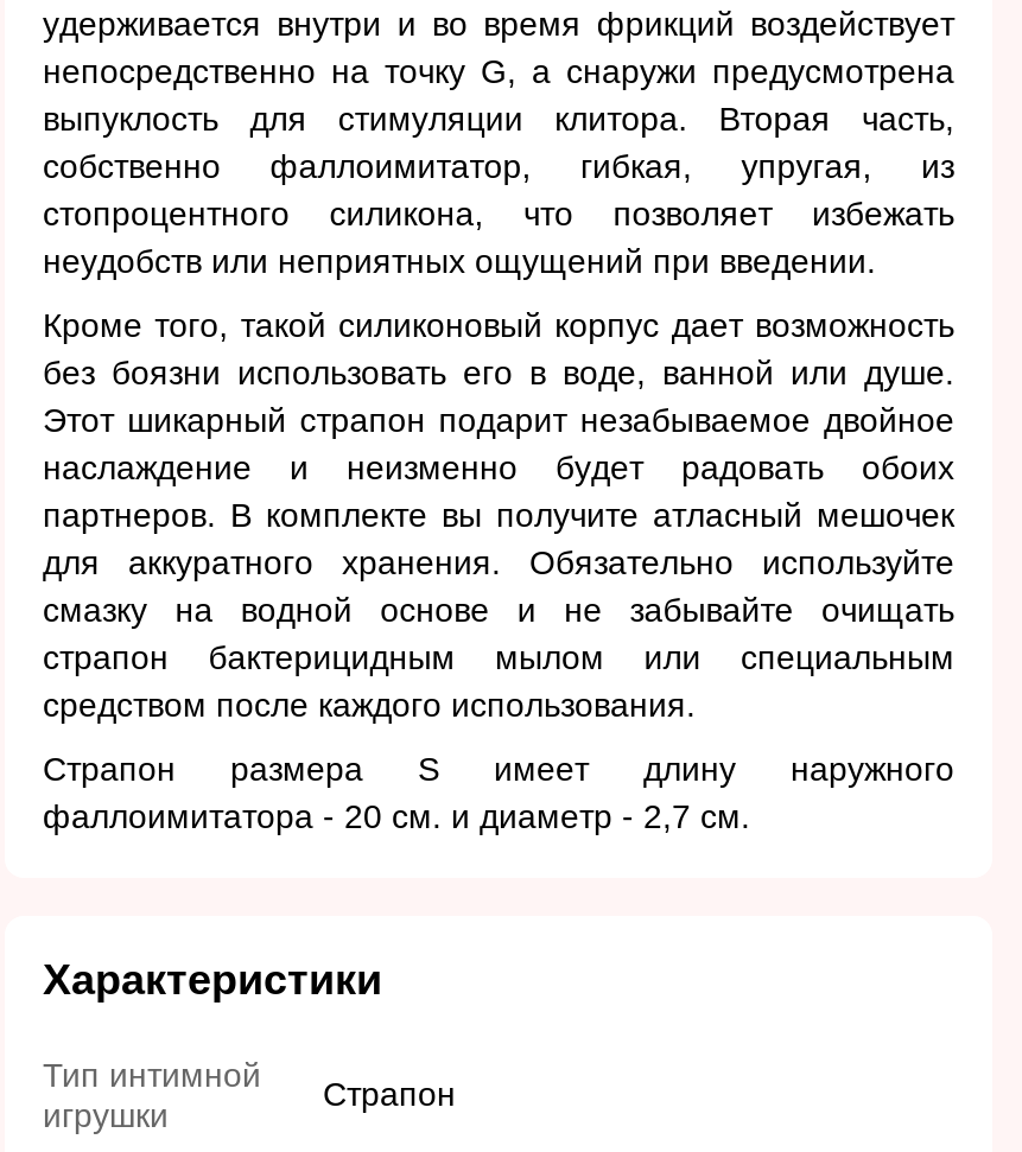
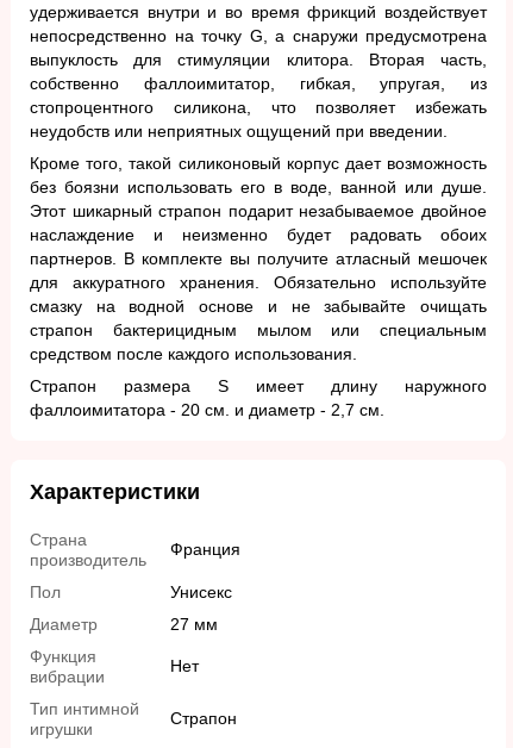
+ Страна
+ производитель

+ Франция
+ Пол
+ Унисекс
+ Диаметр
+ 27 мм
+ Функция
+ вибрации

+ Нет
